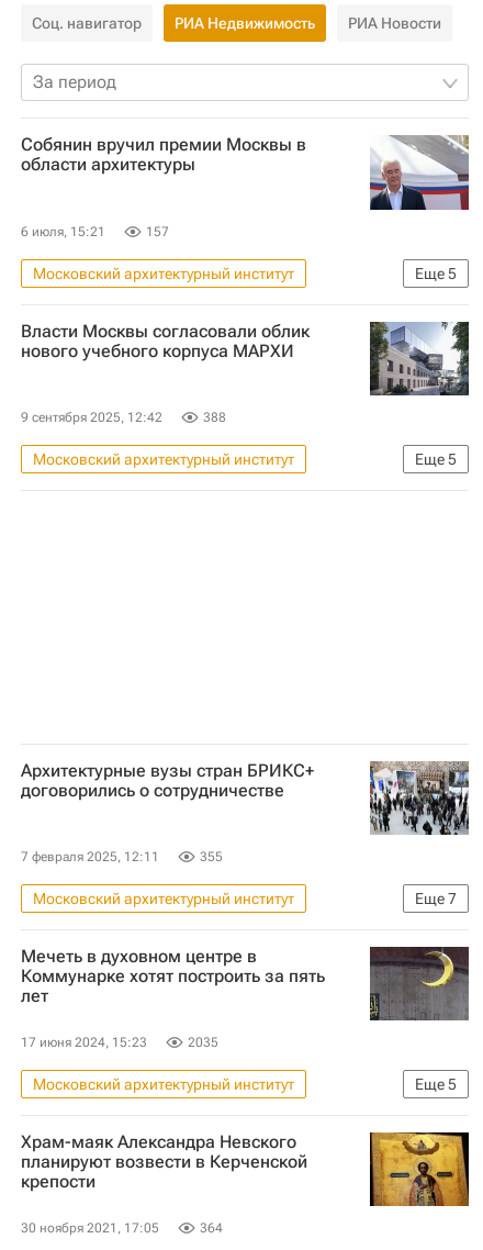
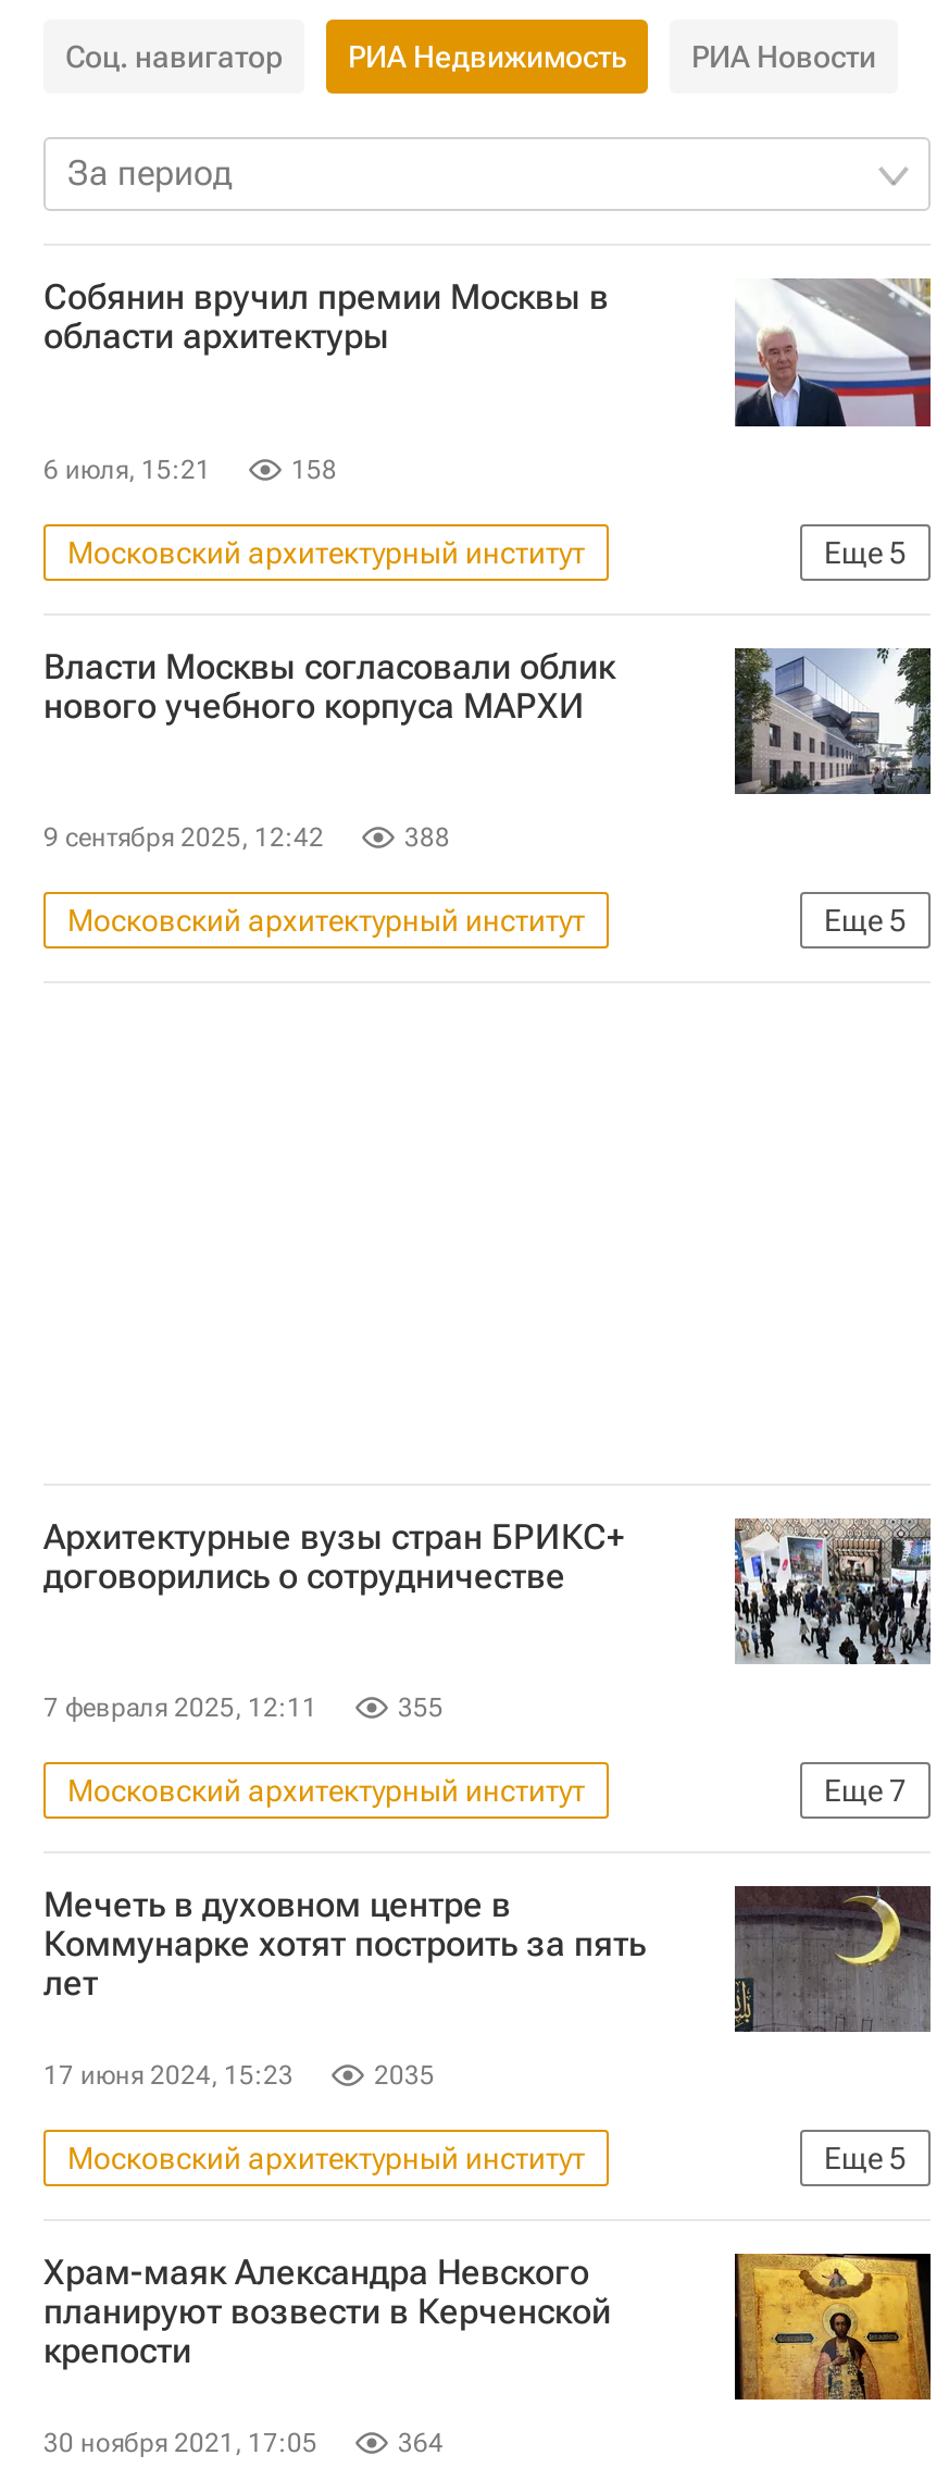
- 157
+ 158
